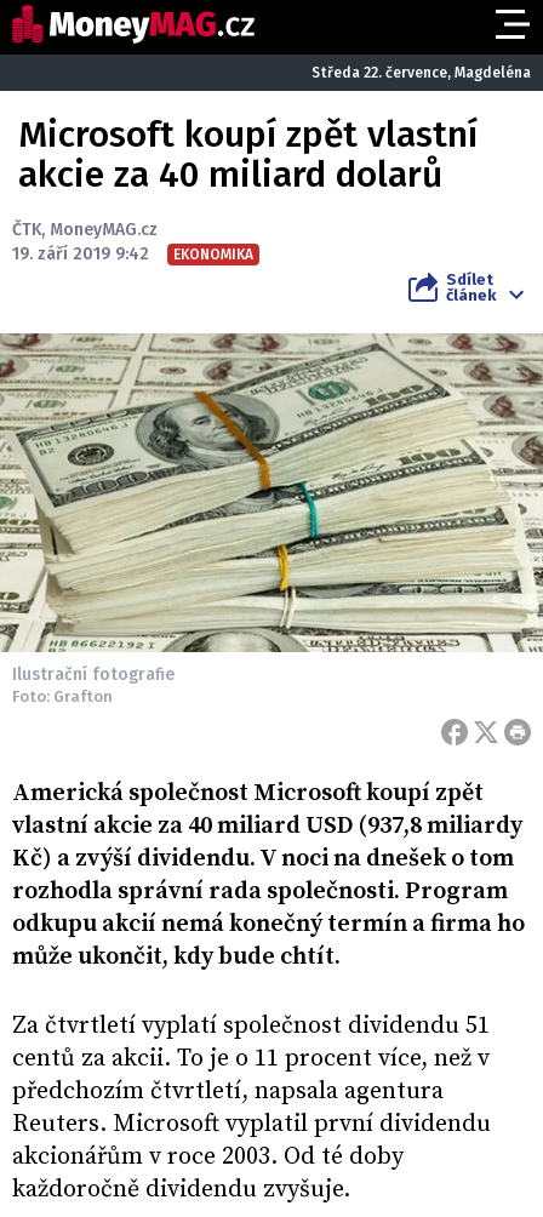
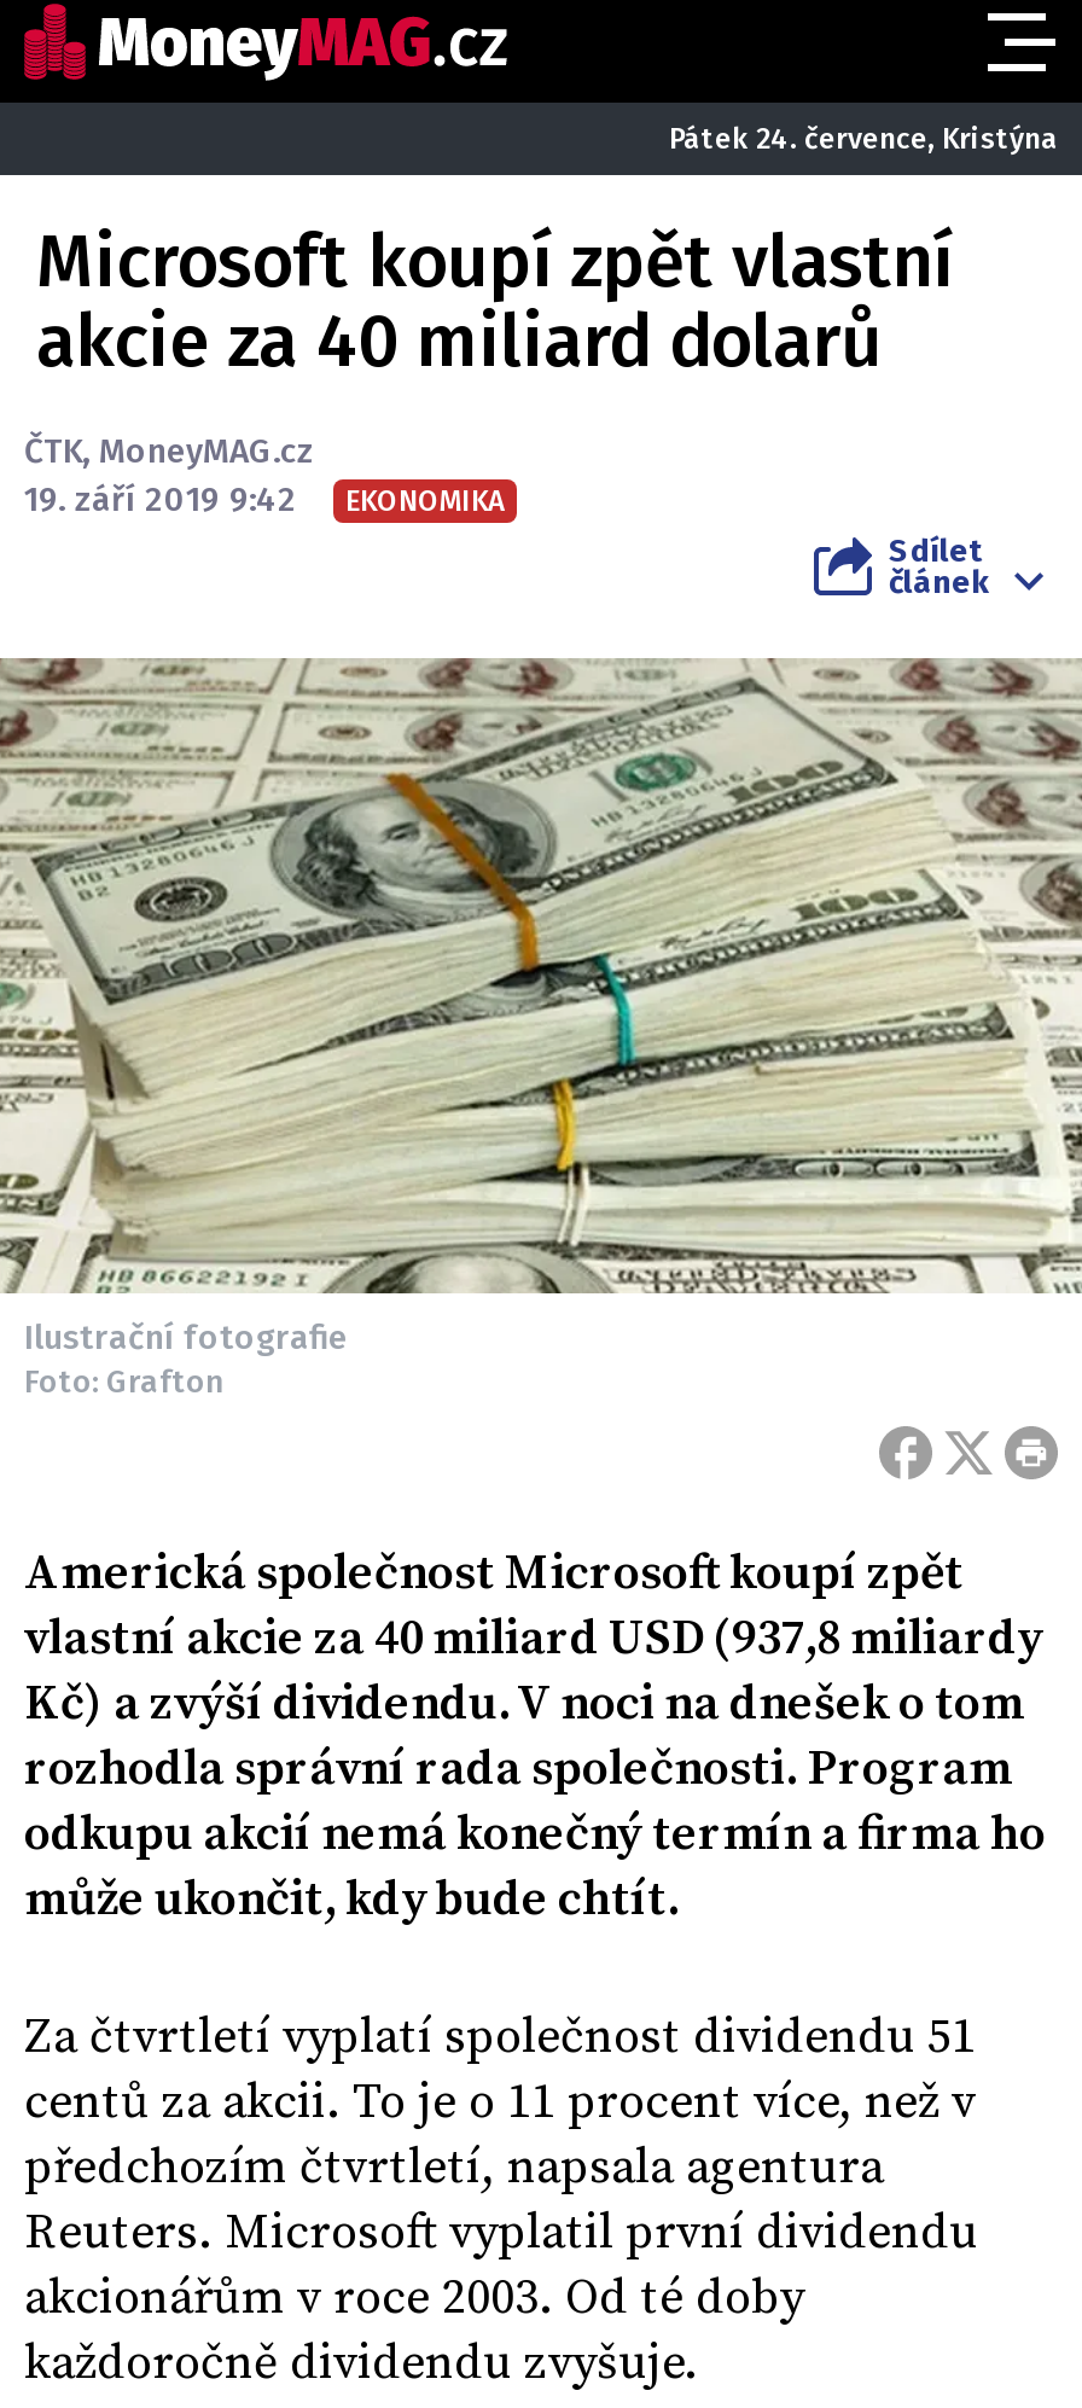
- Středa 22. července, Magdeléna
+ Pátek 24. července, Kristýna
